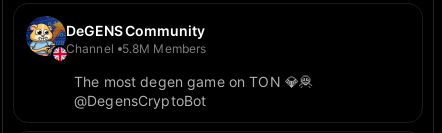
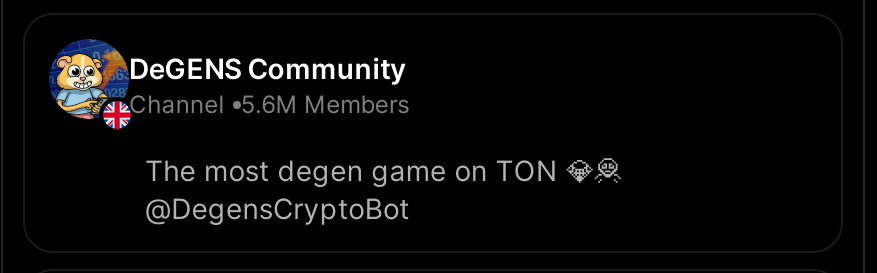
- Channel 5.8M Members
+ Channel 5.6M Members
